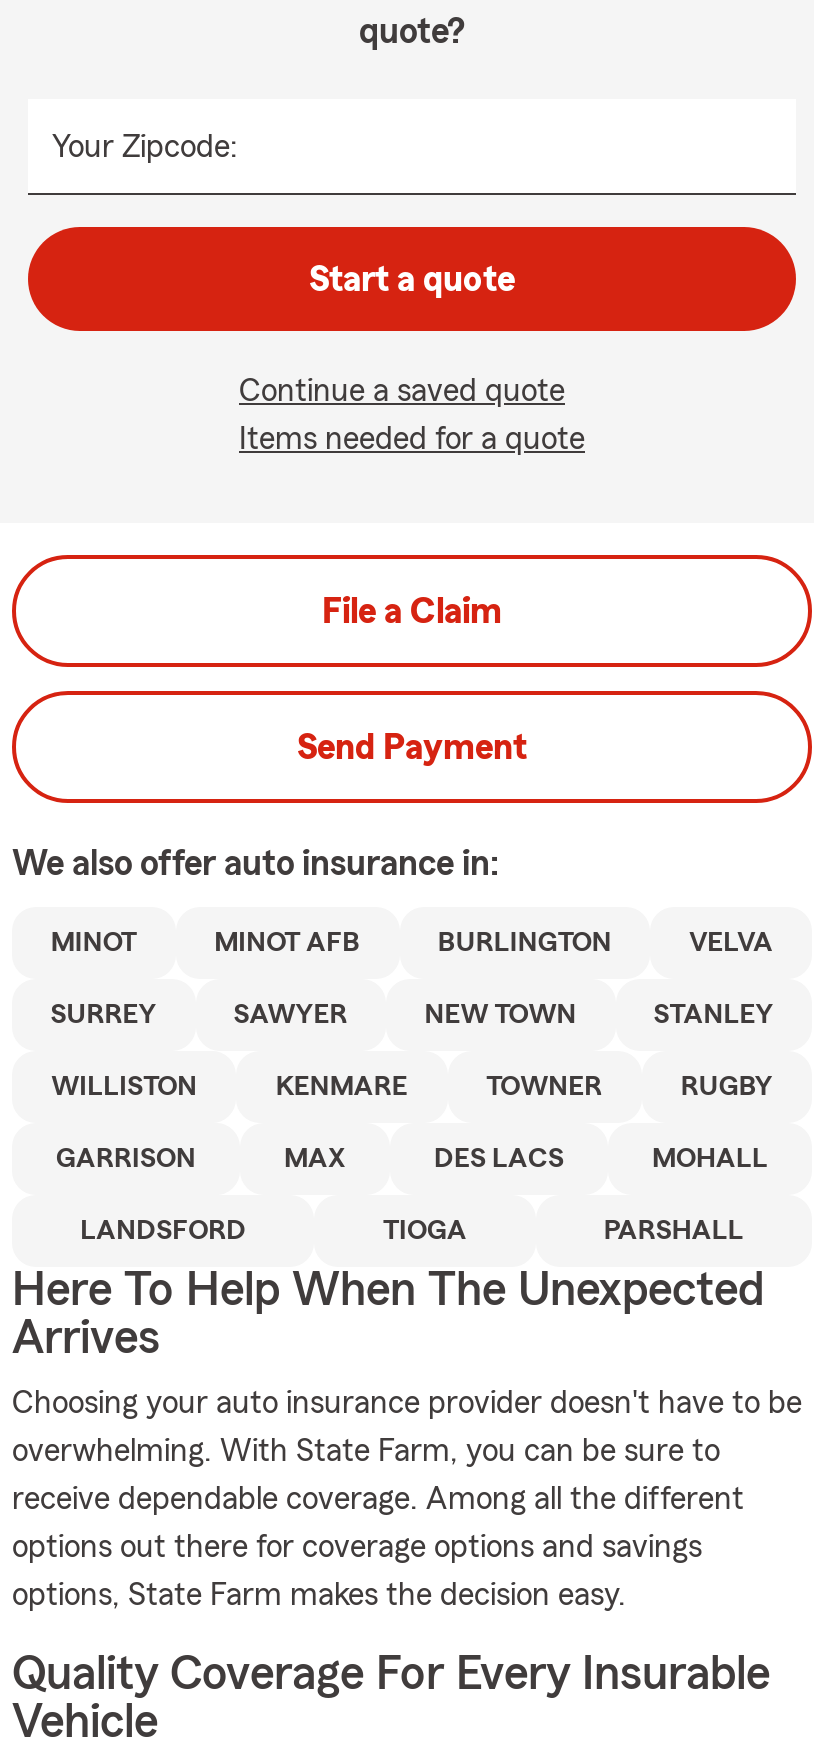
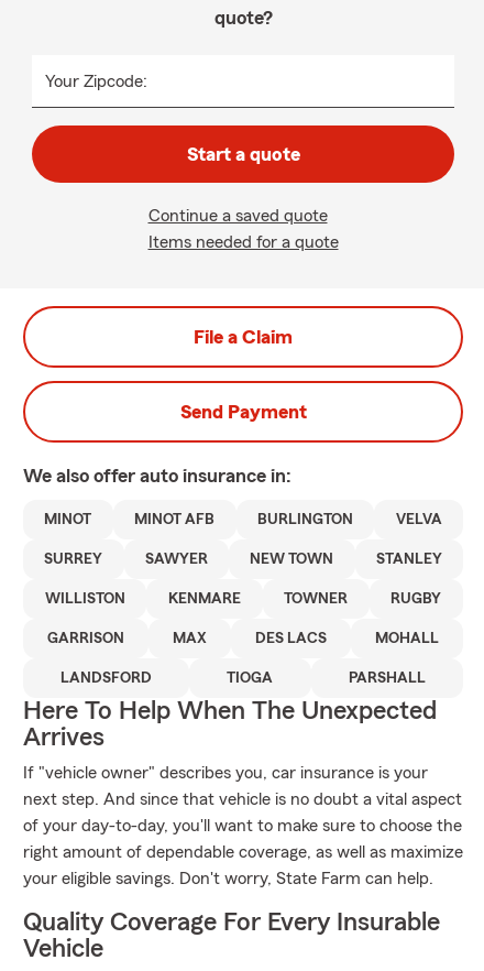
- Choosing your auto insurance provider doesn't have to be
+ If "vehicle owner" describes you, car insurance is your

- overwhelming. With State Farm, you can be sure to
+ next step. And since that vehicle is no doubt a vital aspect

- receive dependable coverage. Among all the different
+ of your day-to-day, you'll want to make sure to choose the

- options out there for coverage options and savings
+ right amount of dependable coverage, as well as maximize

- options, State Farm makes the decision easy.
+ your eligible savings. Don't worry, State Farm can help.
